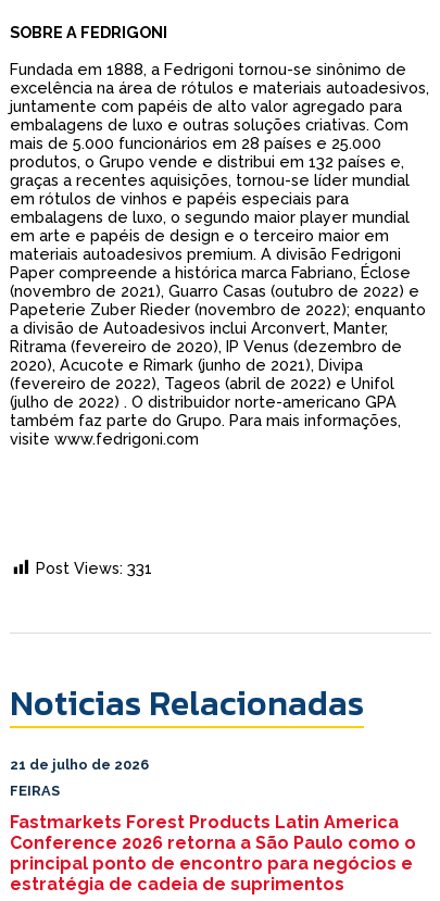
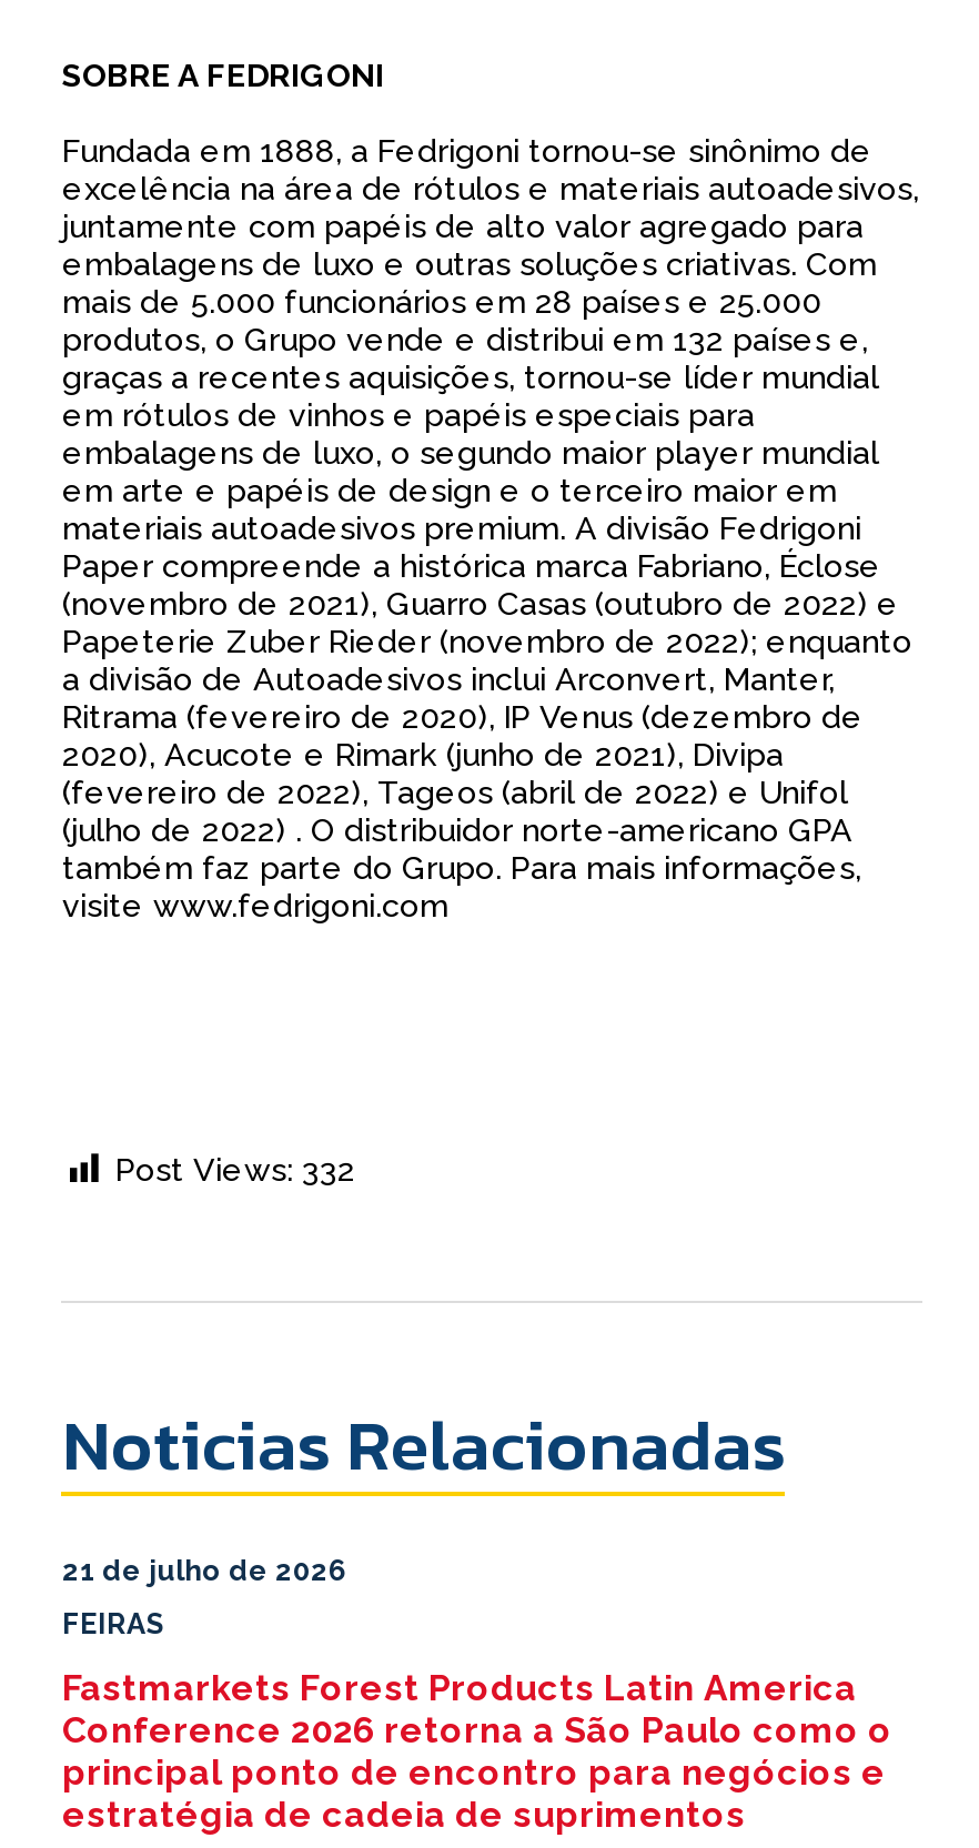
- Post Views: 331
+ Post Views: 332
